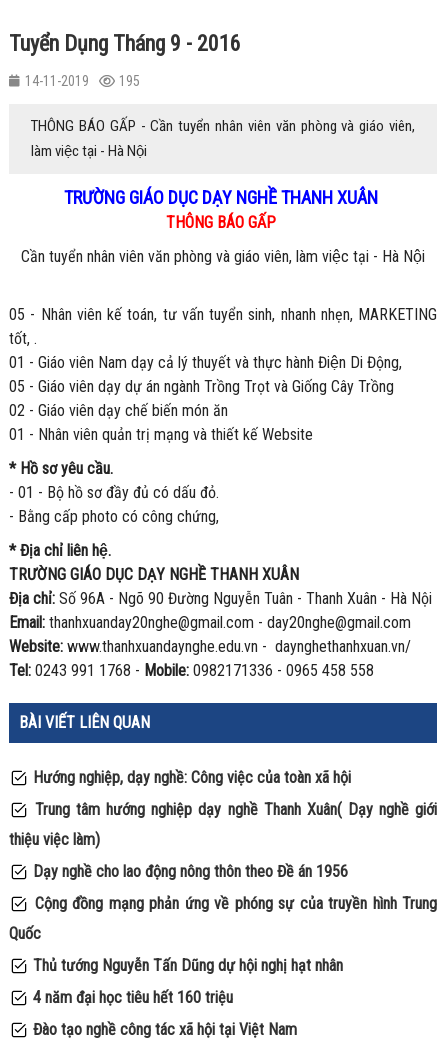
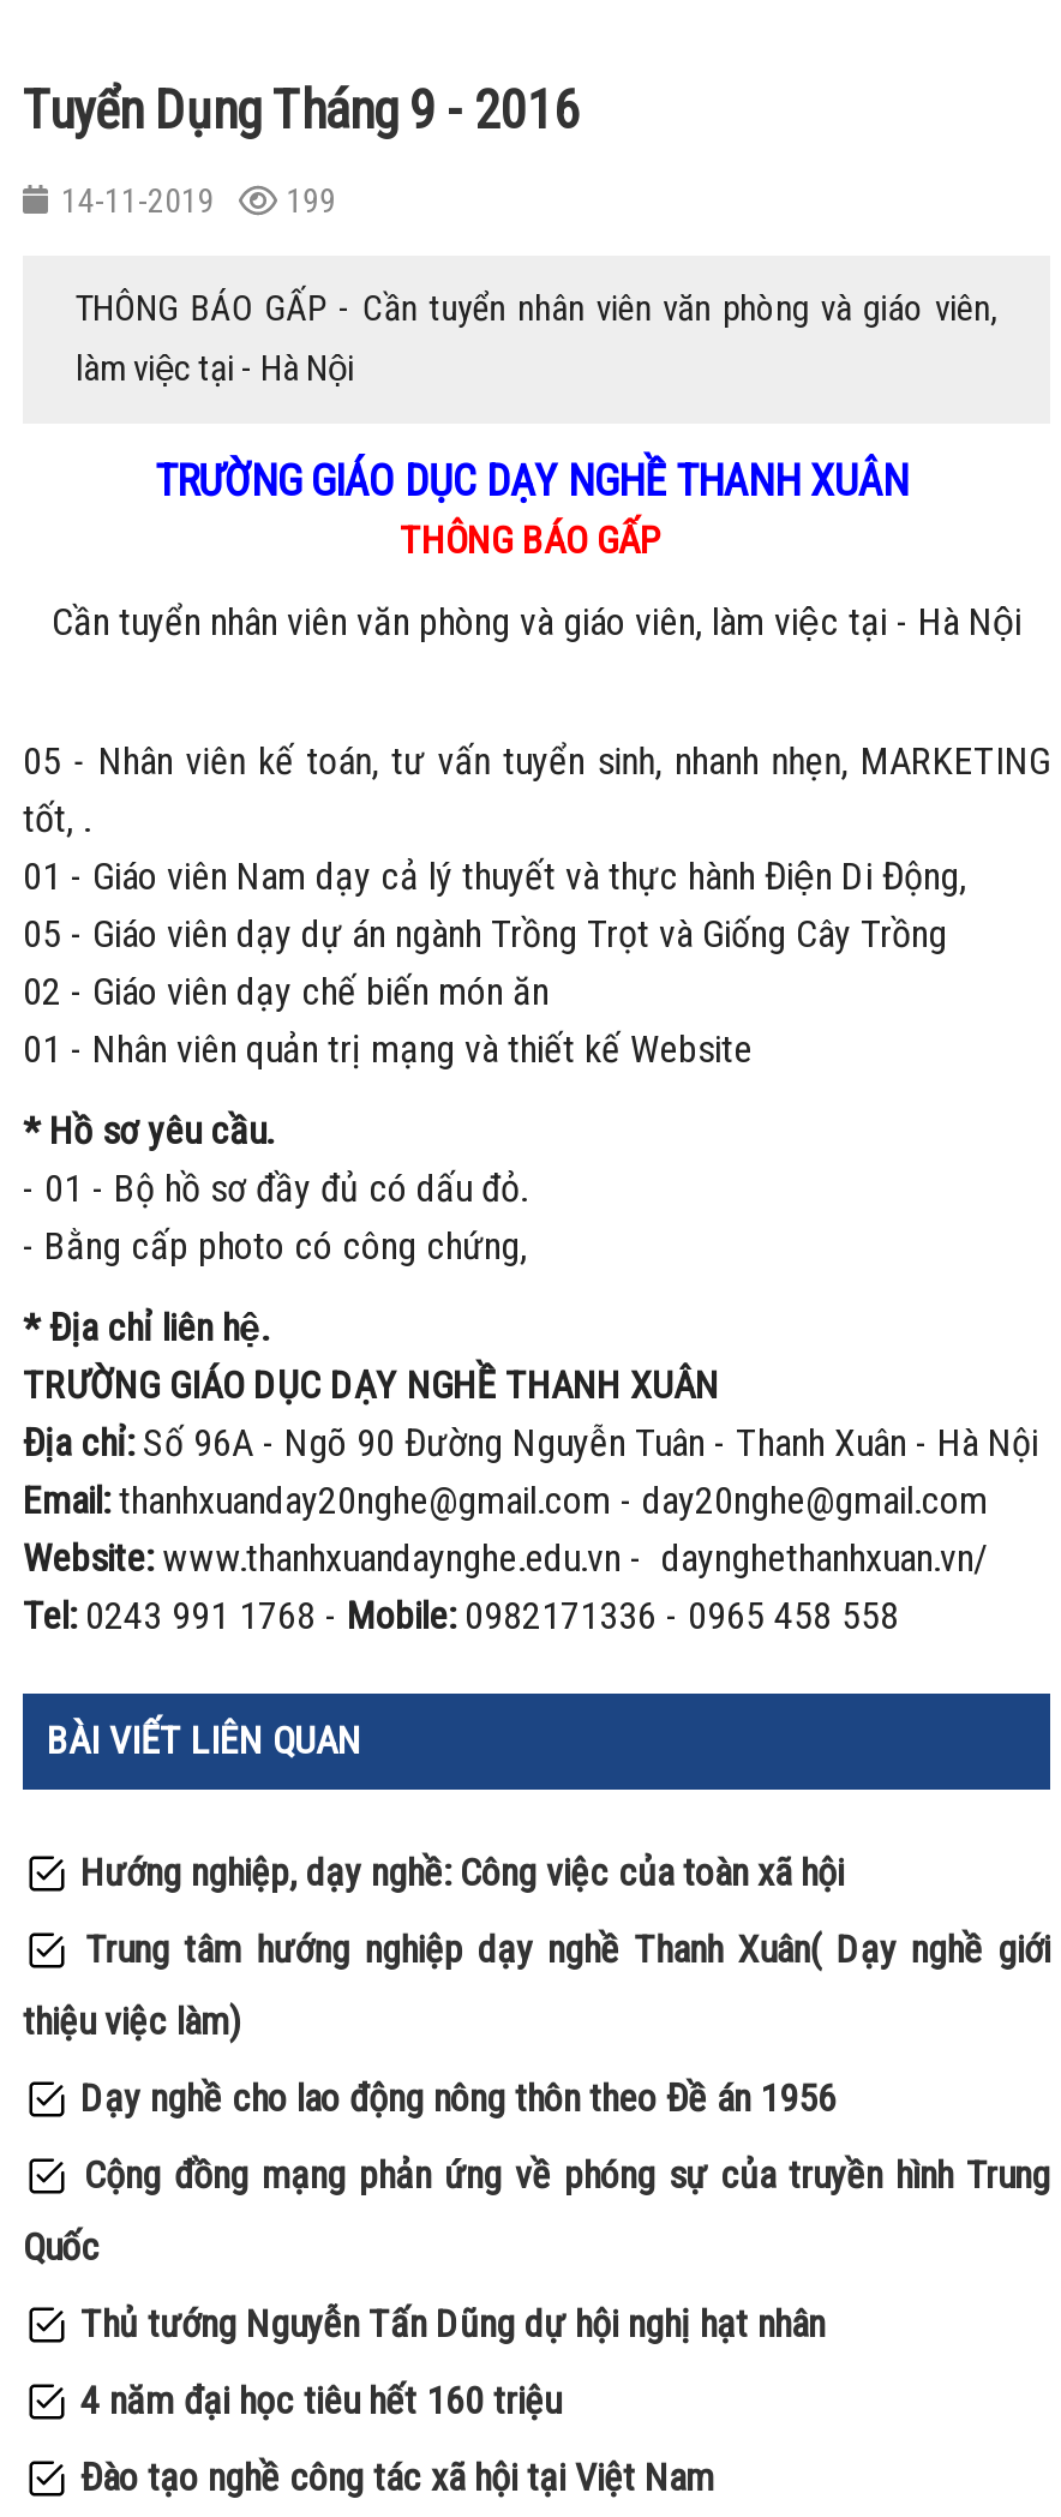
- 14-11-2019 195
+ 14-11-2019 199
